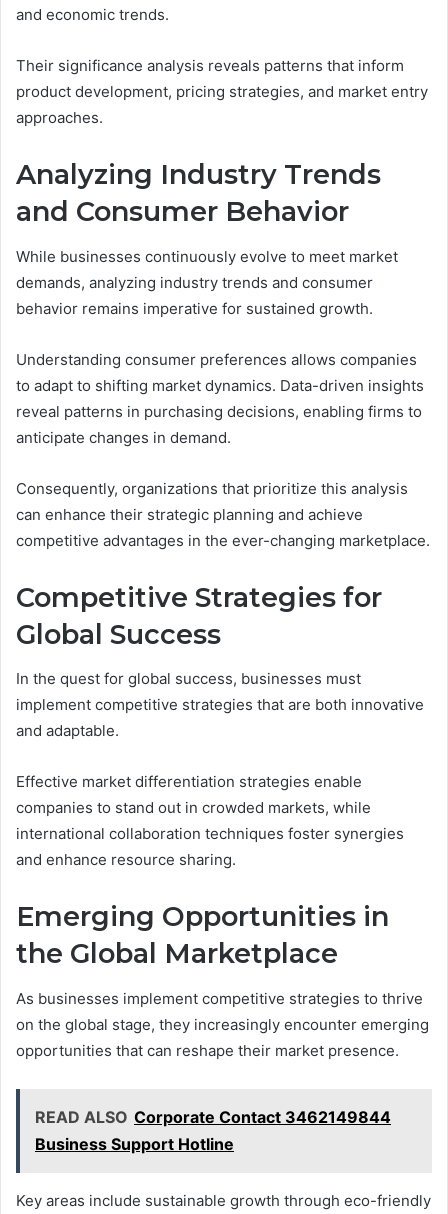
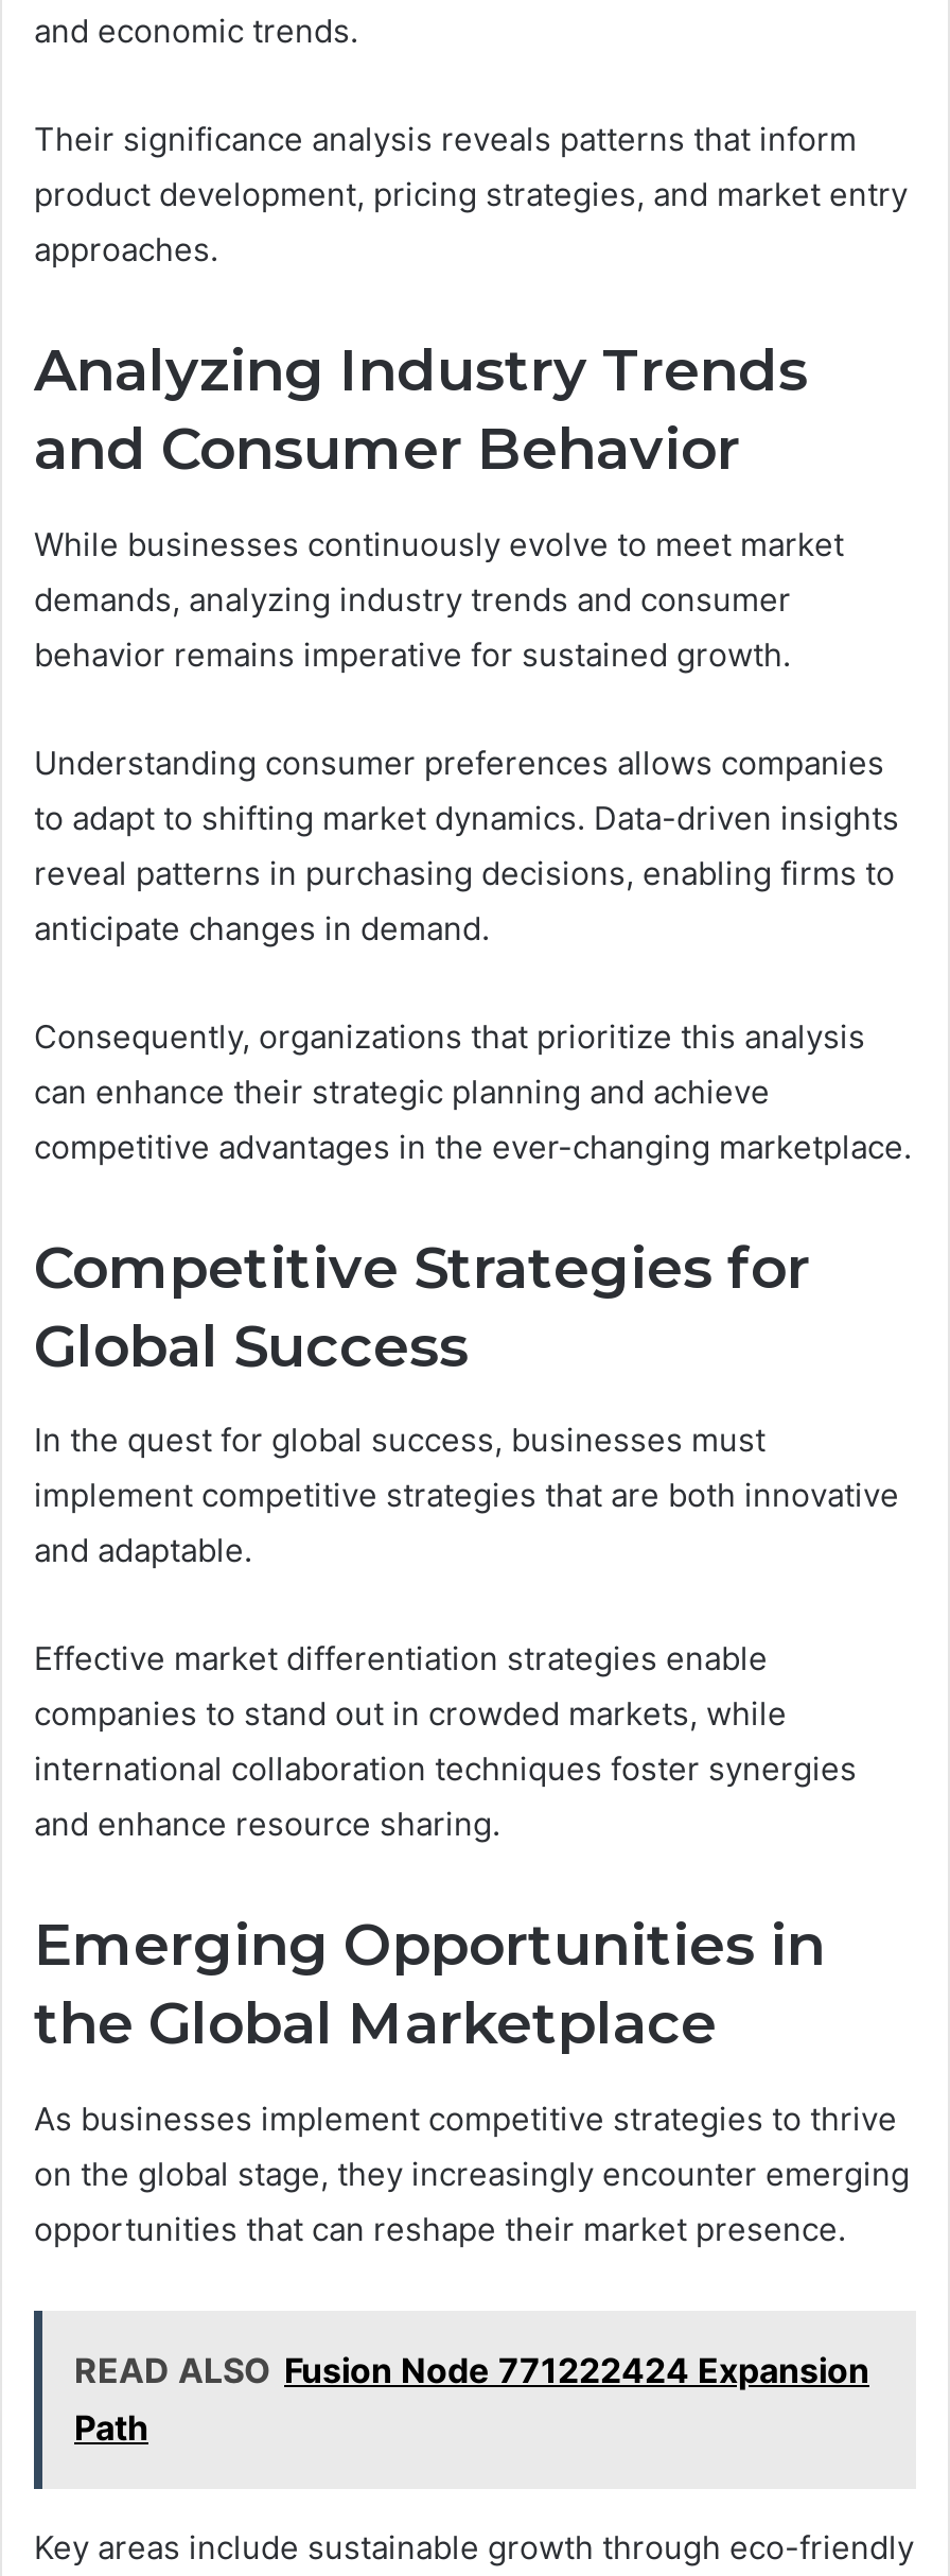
- READ ALSO Corporate Contact 3462149844
- Business Support Hotline
+ READ ALSO Fusion Node 771222424 Expansion
+ Path
